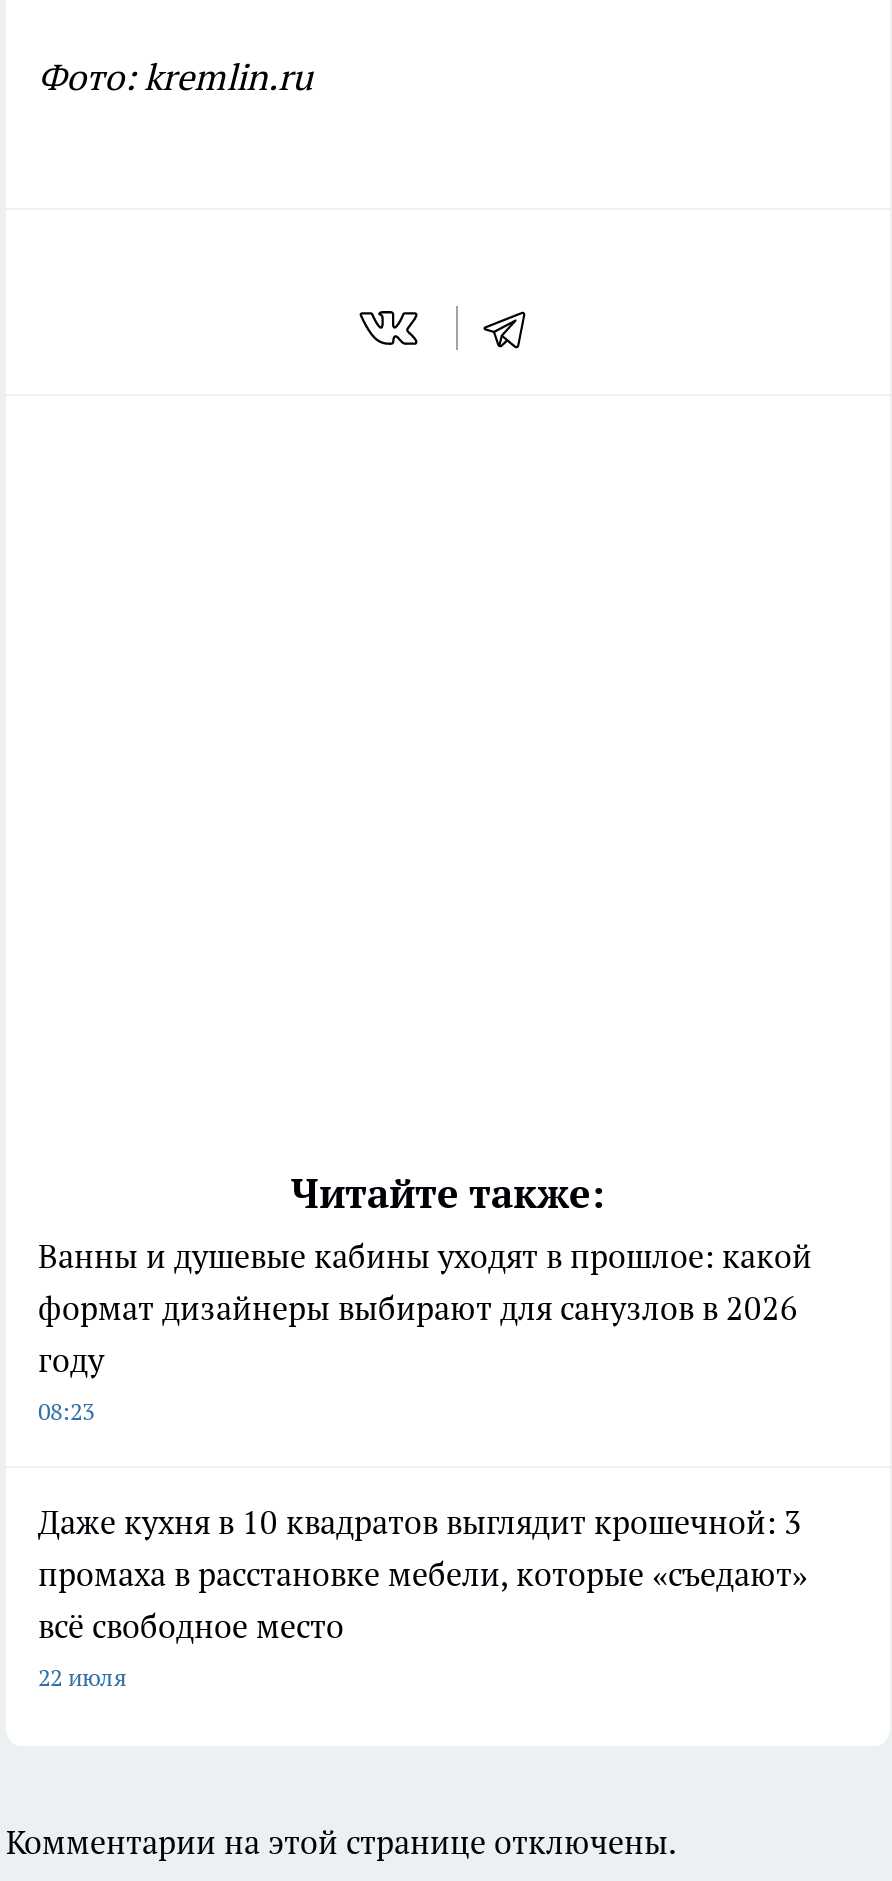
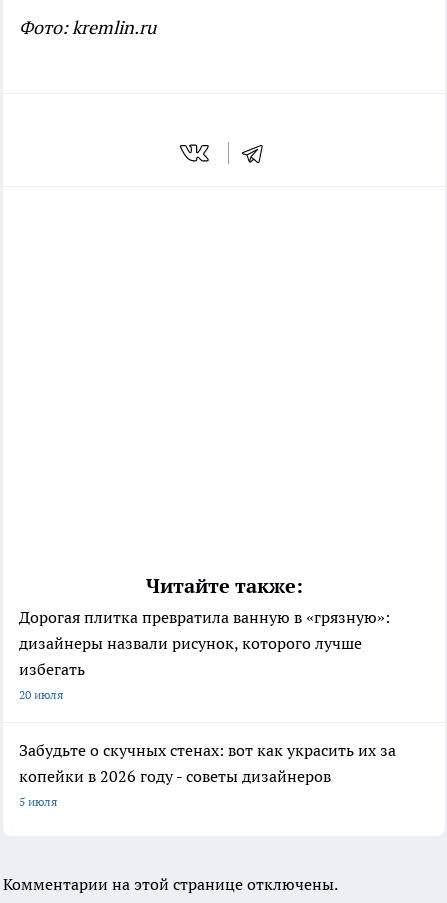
- Ванны и душевые кабины уходят в прошлое: какой
- формат дизайнеры выбирают для санузлов в 2026
- году
- 08:23
+ Дорогая плитка превратила ванную в «грязную»:
+ дизайнеры назвали рисунок, которого лучше
+ избегать
+ 20 июля

- Даже кухня в 10 квадратов выглядит крошечной: 3
- промаха в расстановке мебели, которые «съедают»
- всё свободное место
- 22 июля
+ Забудьте о скучных стенах: вот как украсить их за
+ копейки в 2026 году - советы дизайнеров
+ 5 июля
